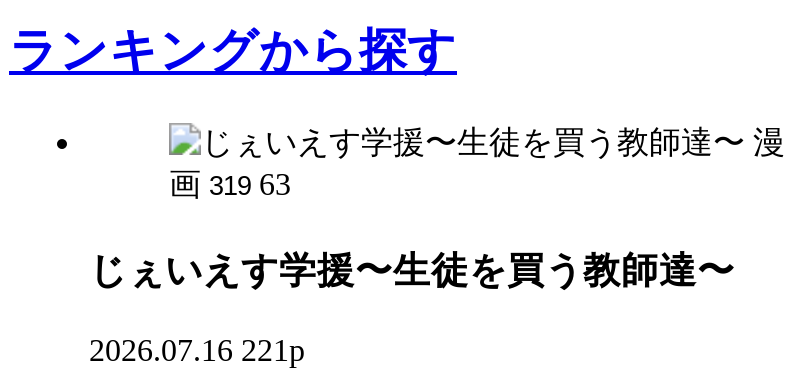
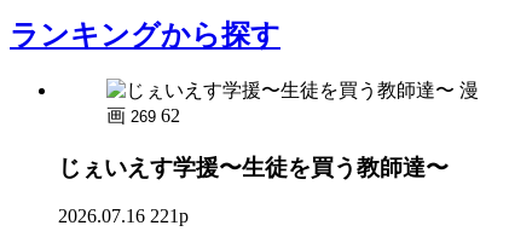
- 画 319 63
+ 画 269 62
